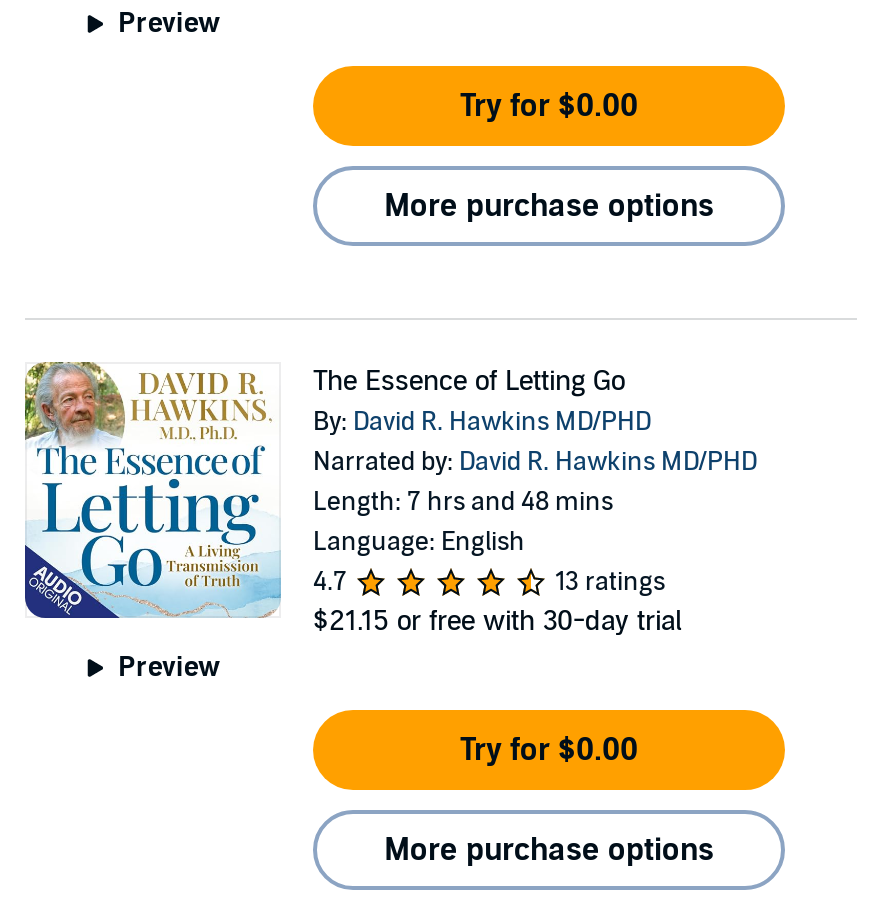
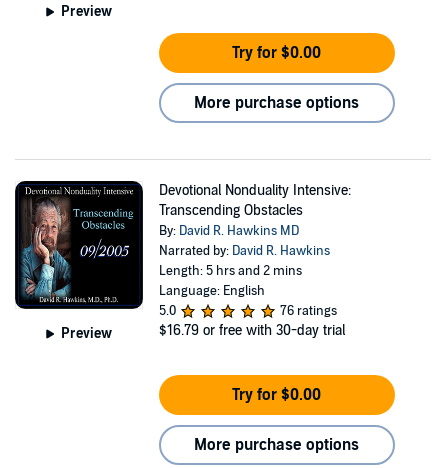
- [image]
- The Essence of Letting Go
- By: David R. Hawkins MD/PHD
- Narrated by: David R. Hawkins MD/PHD
- Length: 7 hrs and 48 mins
+ [image]
+ Devotional Nonduality Intensive:
+ Transcending Obstacles
+ By: David R. Hawkins MD
+ Narrated by: David R. Hawkins
+ Length: 5 hrs and 2 mins

- 4.7
+ 5.0

- 13 ratings
+ 76 ratings

- $21.15 or free with 30-day trial
+ $16.79 or free with 30-day trial
